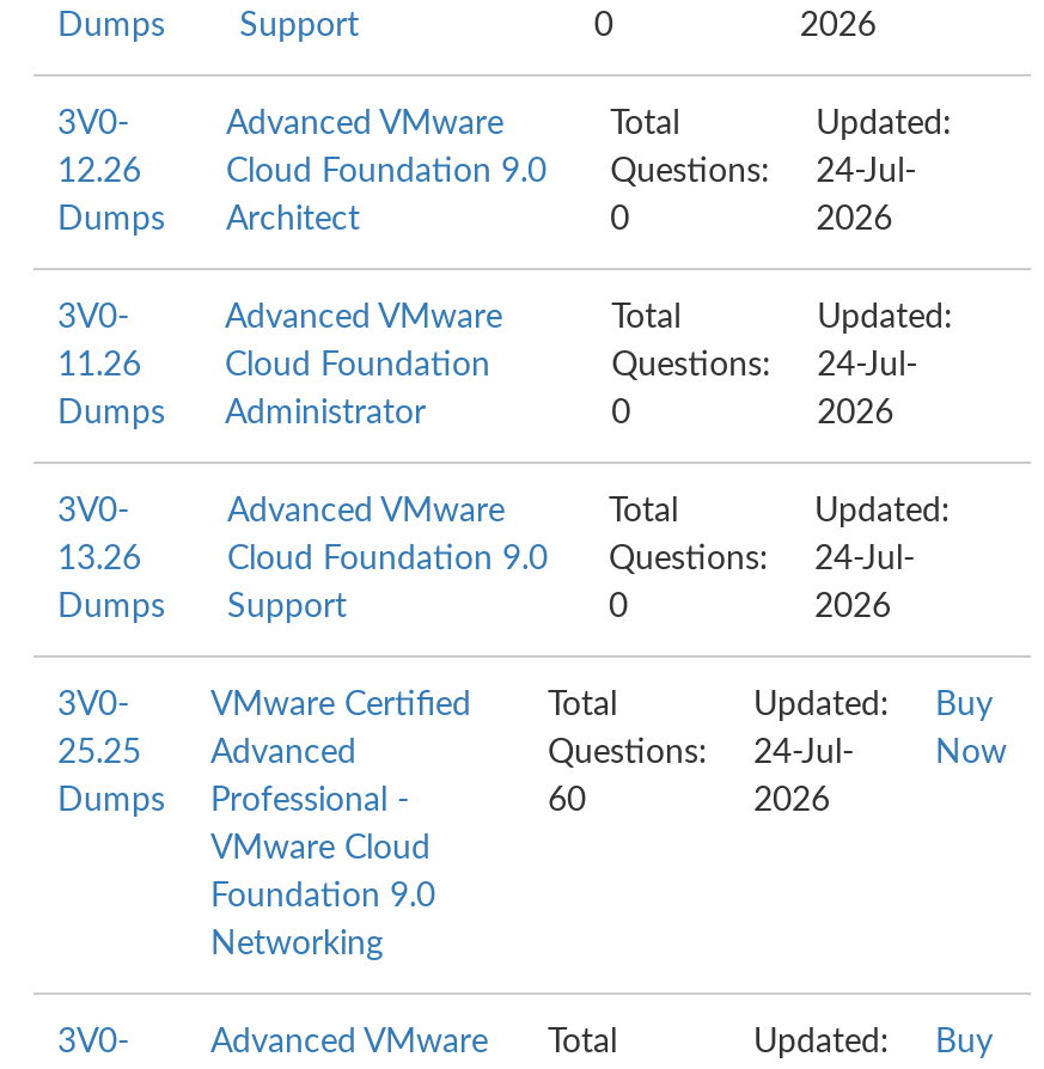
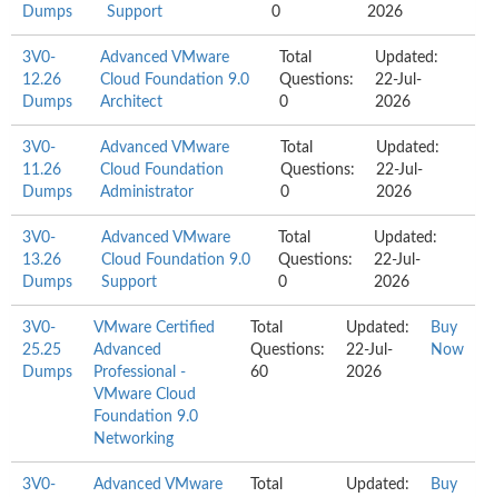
- Cloud Foundation 9.0 Questions: 24-Jul-
+ Cloud Foundation 9.0 Questions: 22-Jul-

- Questions: 24-Jul-
+ Questions: 22-Jul-

- Cloud Foundation 9.0 Questions: 24-Jul-
+ Cloud Foundation 9.0 Questions: 22-Jul-

- Questions: 24-Jul-
+ Questions: 22-Jul-
